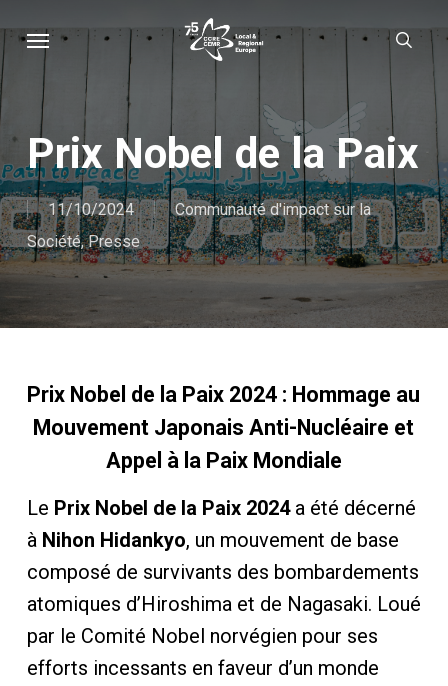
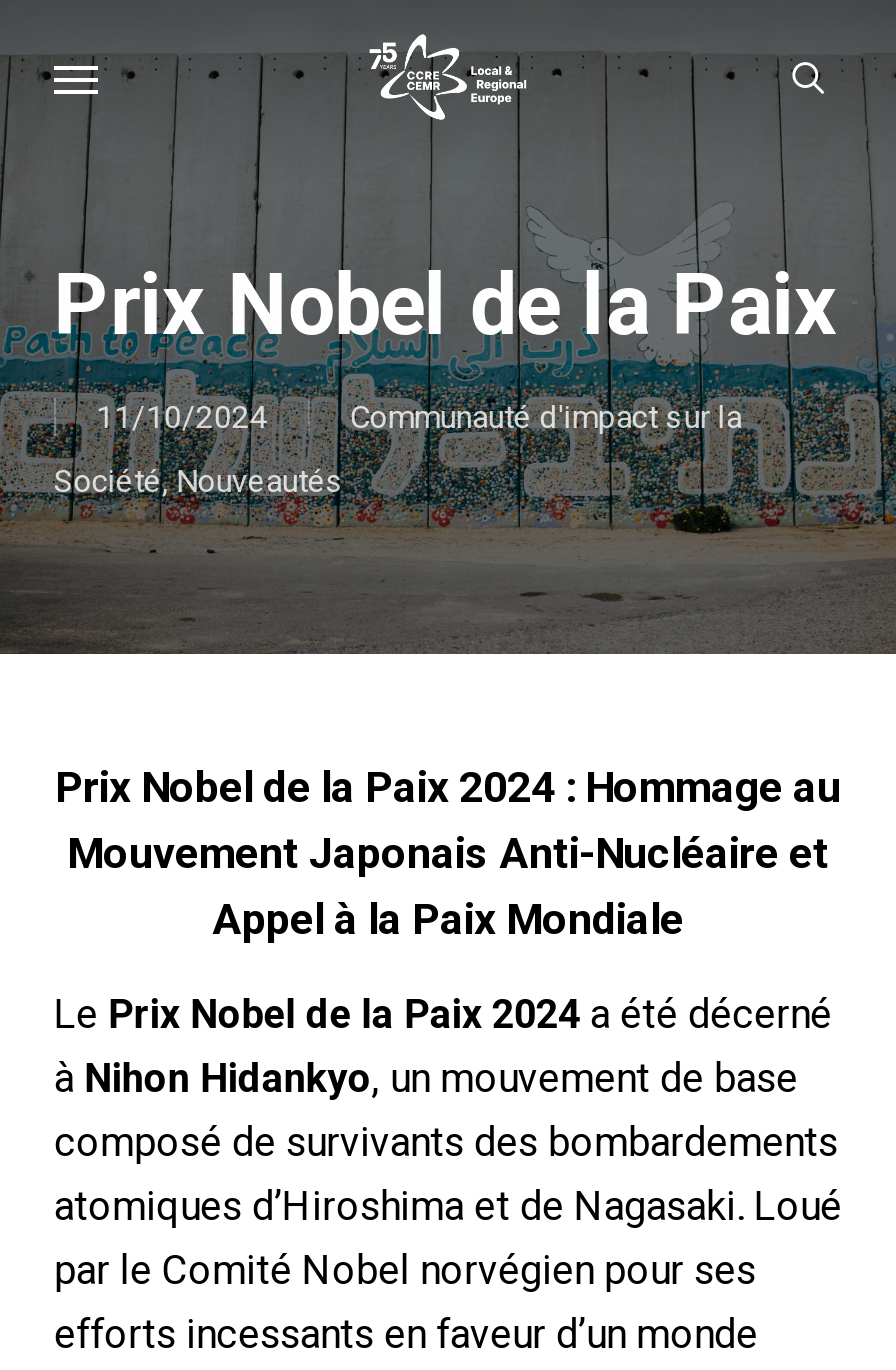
- Société, Presse
+ Société, Nouveautés
